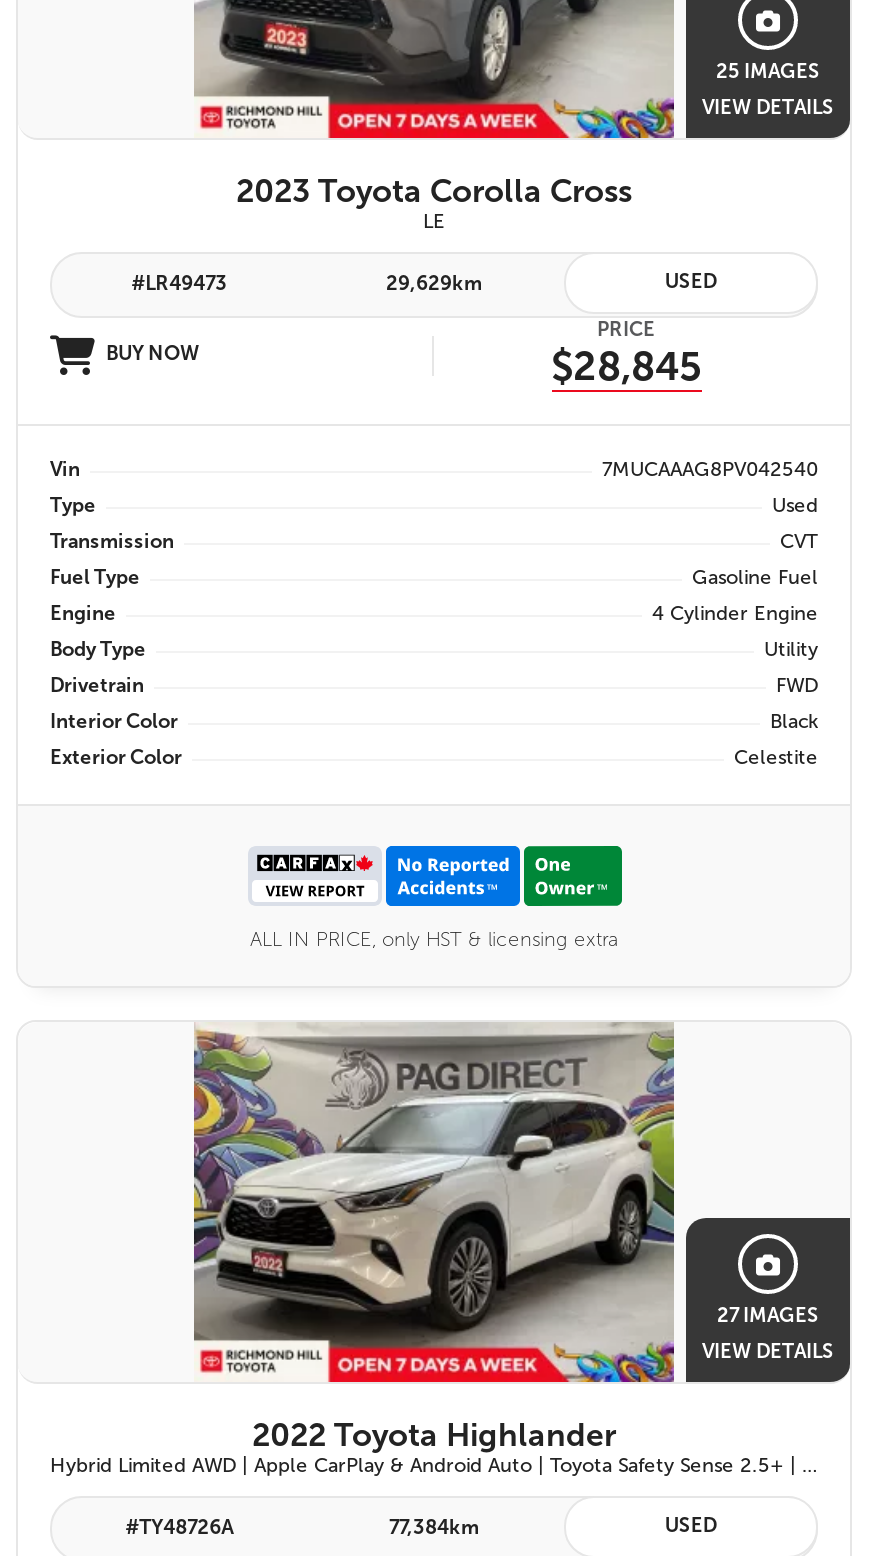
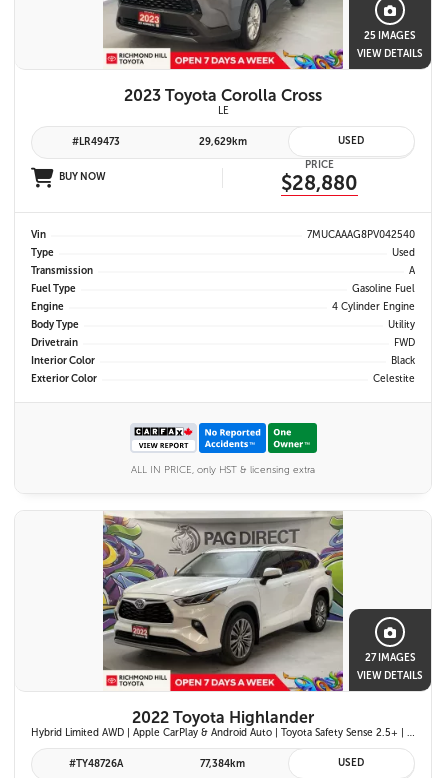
- $28,845
+ $28,880

- CVT
+ A
